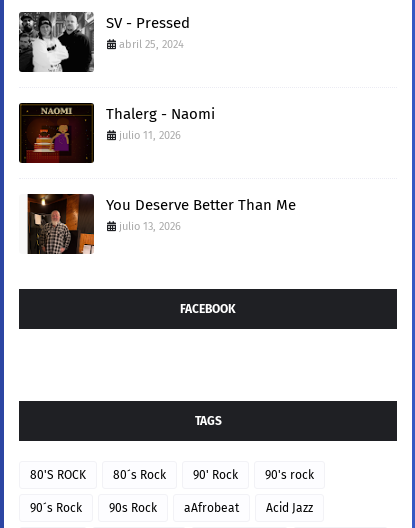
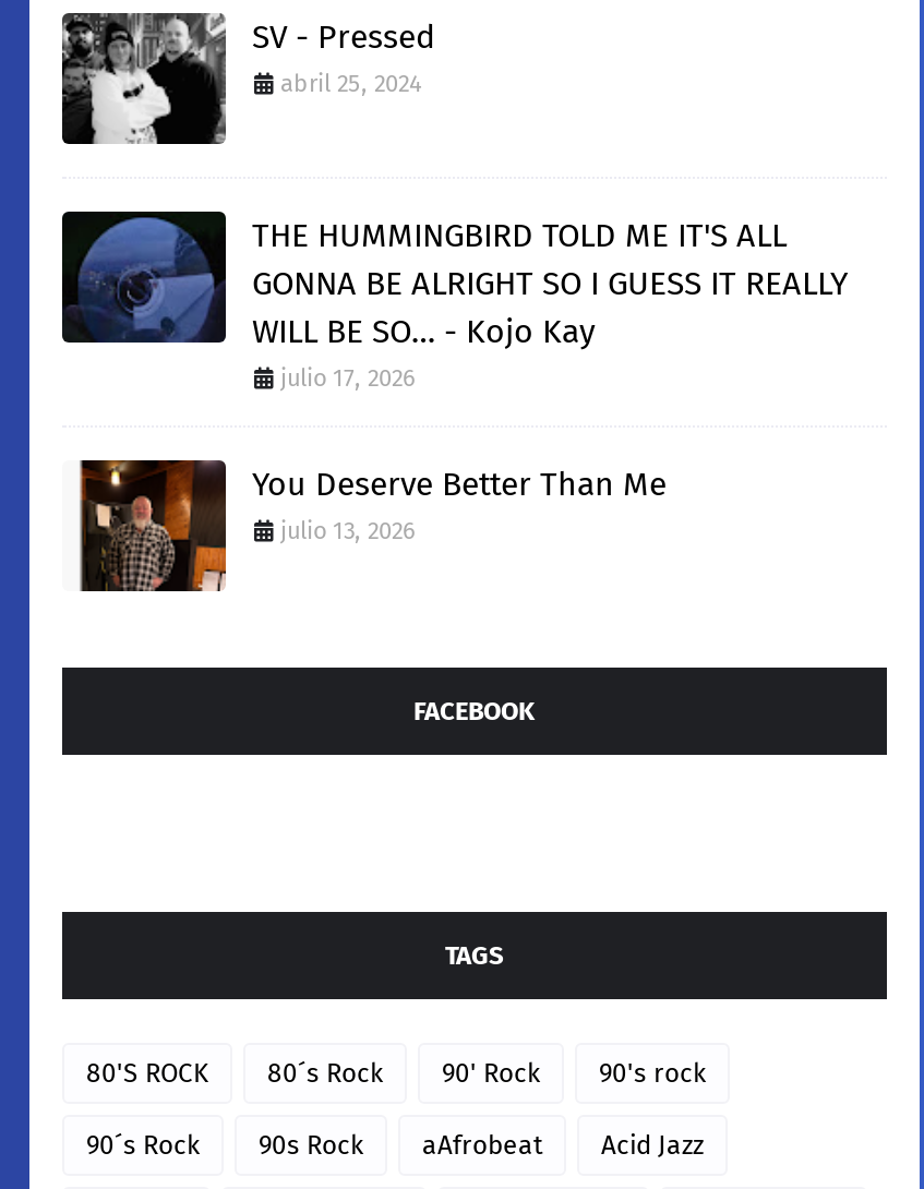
- [image]
- Thalerg - Naomi
- julio 11, 2026
+ [image]
+ THE HUMMINGBIRD TOLD ME IT'S ALL
+ GONNA BE ALRIGHT SO I GUESS IT REALLY
+ WILL BE SO… - Kojo Kay
+ julio 17, 2026
